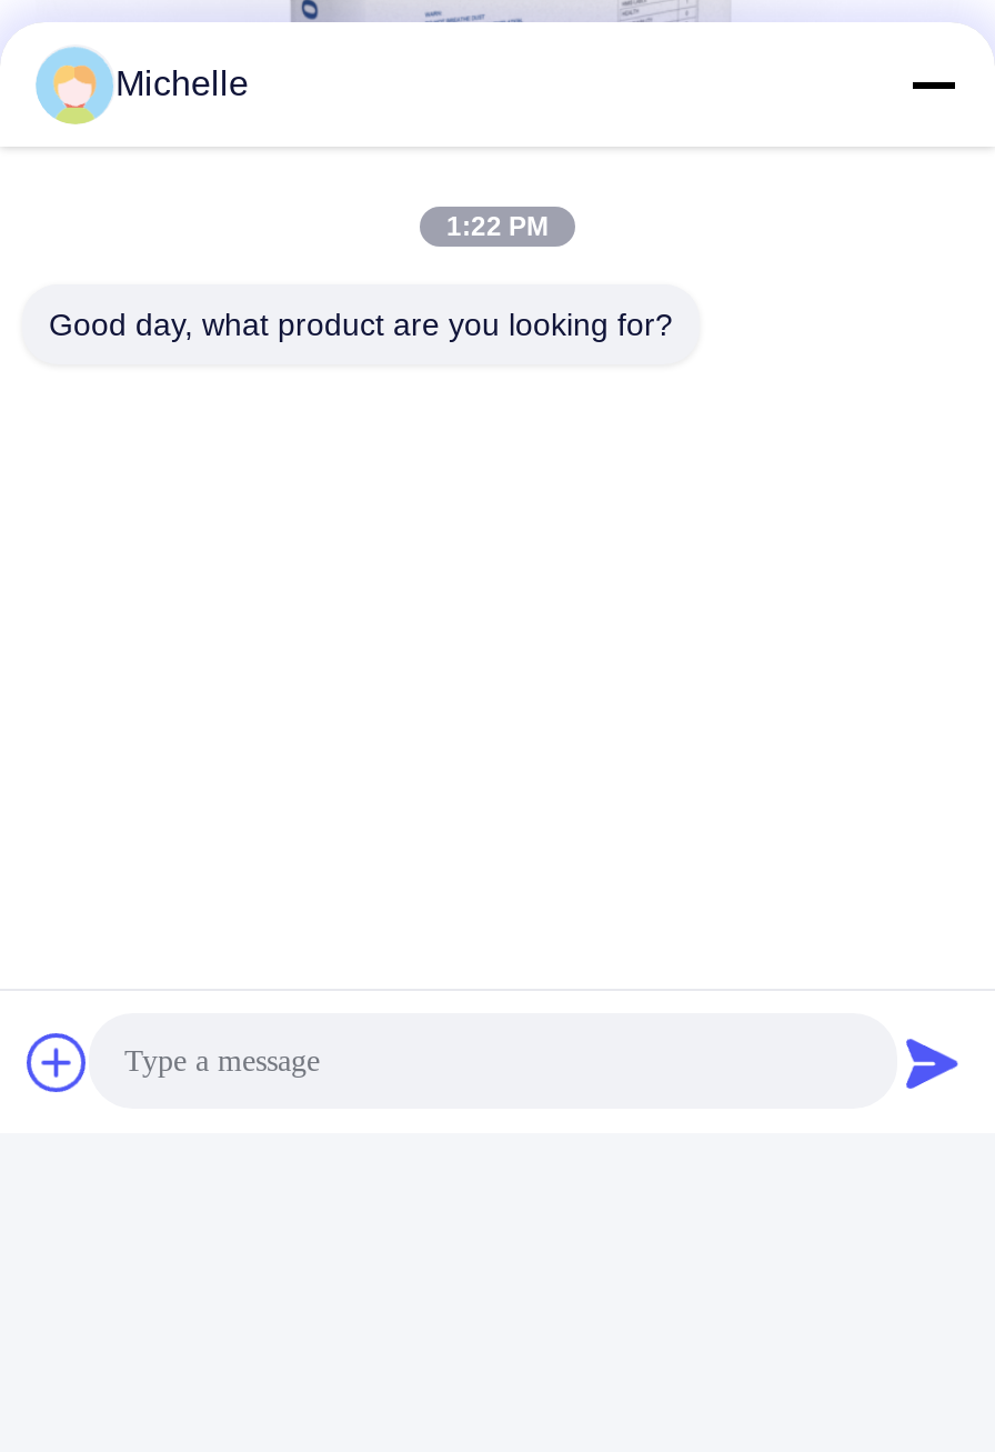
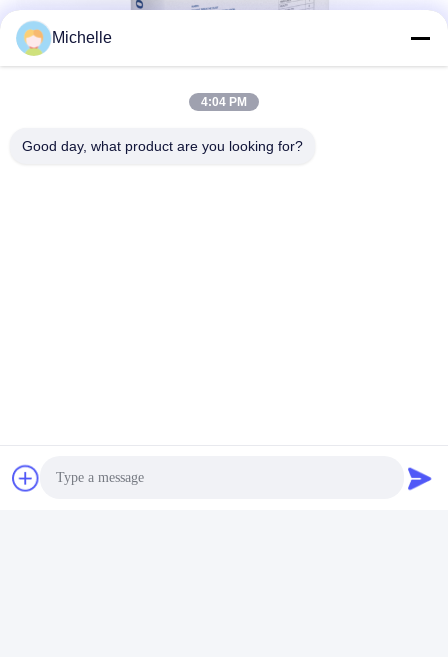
- 1:22 PM
+ 4:04 PM
